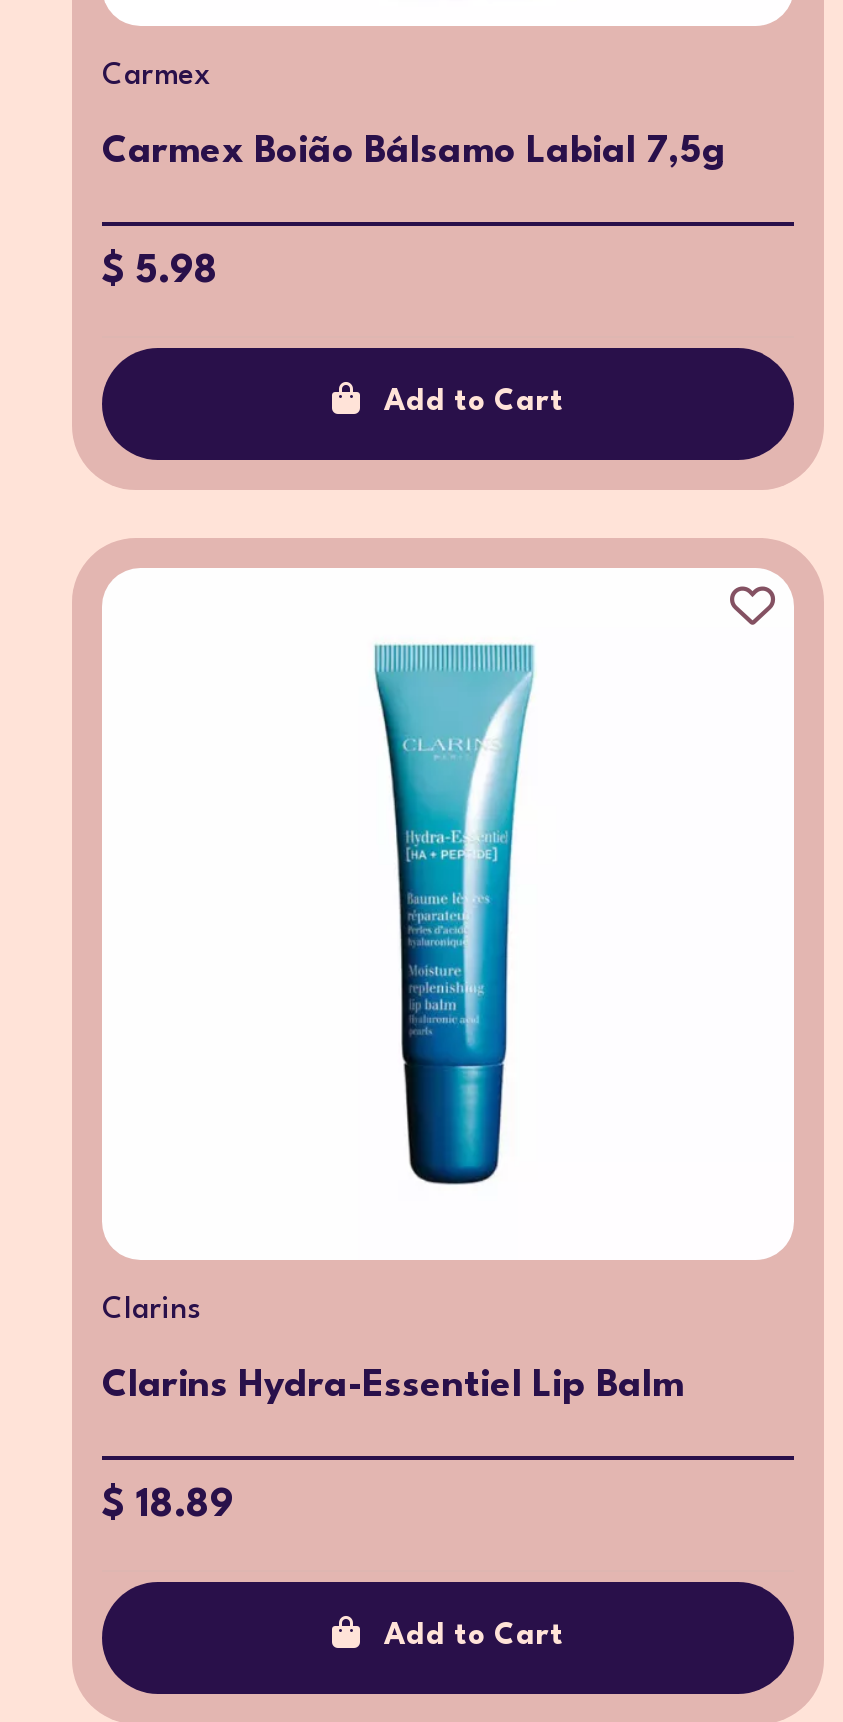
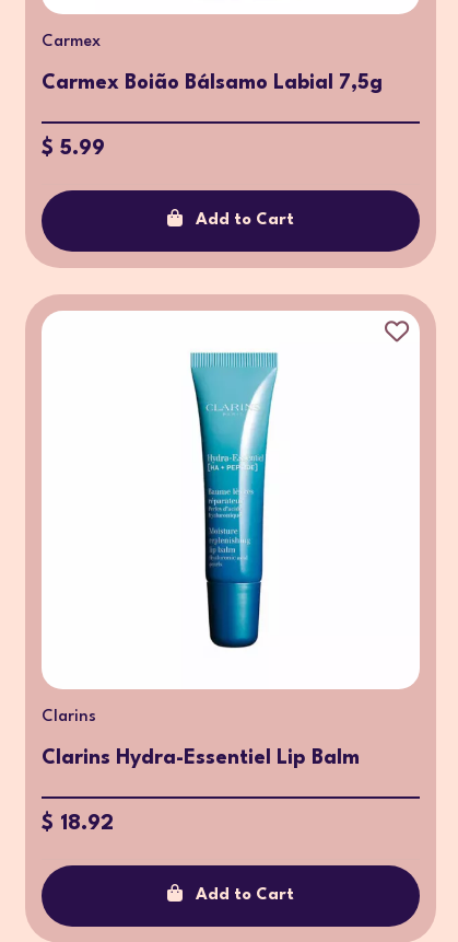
- $ 5.98
+ $ 5.99

- $ 18.89
+ $ 18.92
